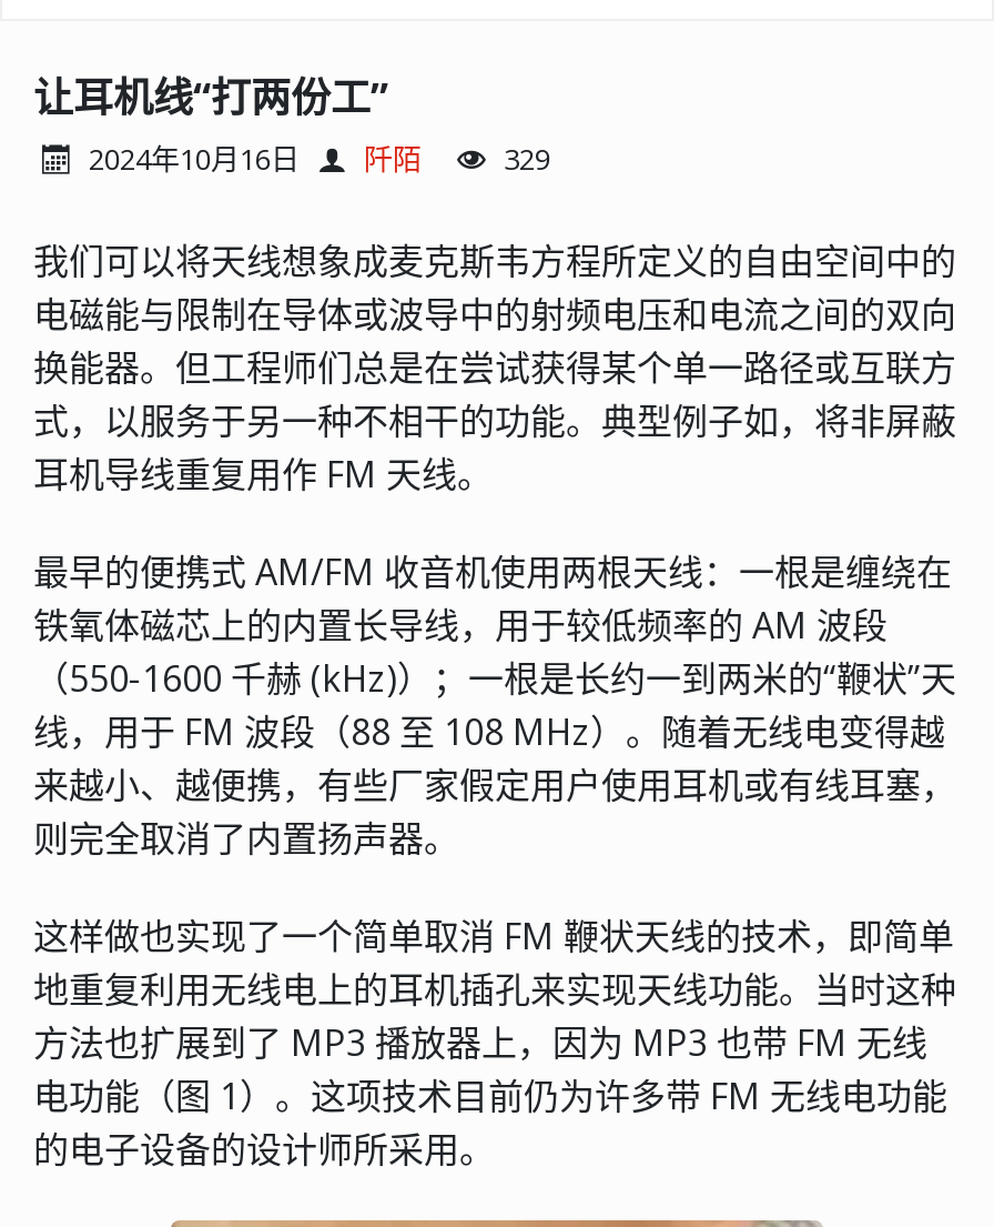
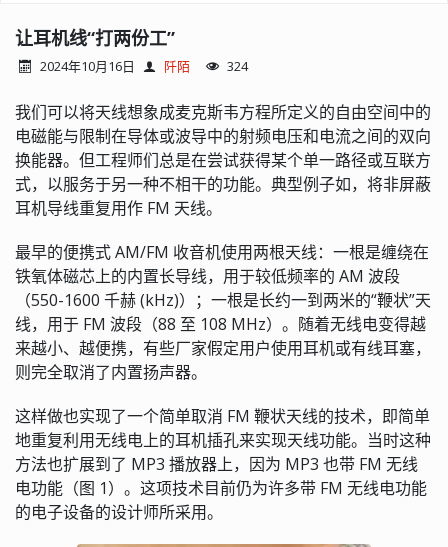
- 329
+ 324
